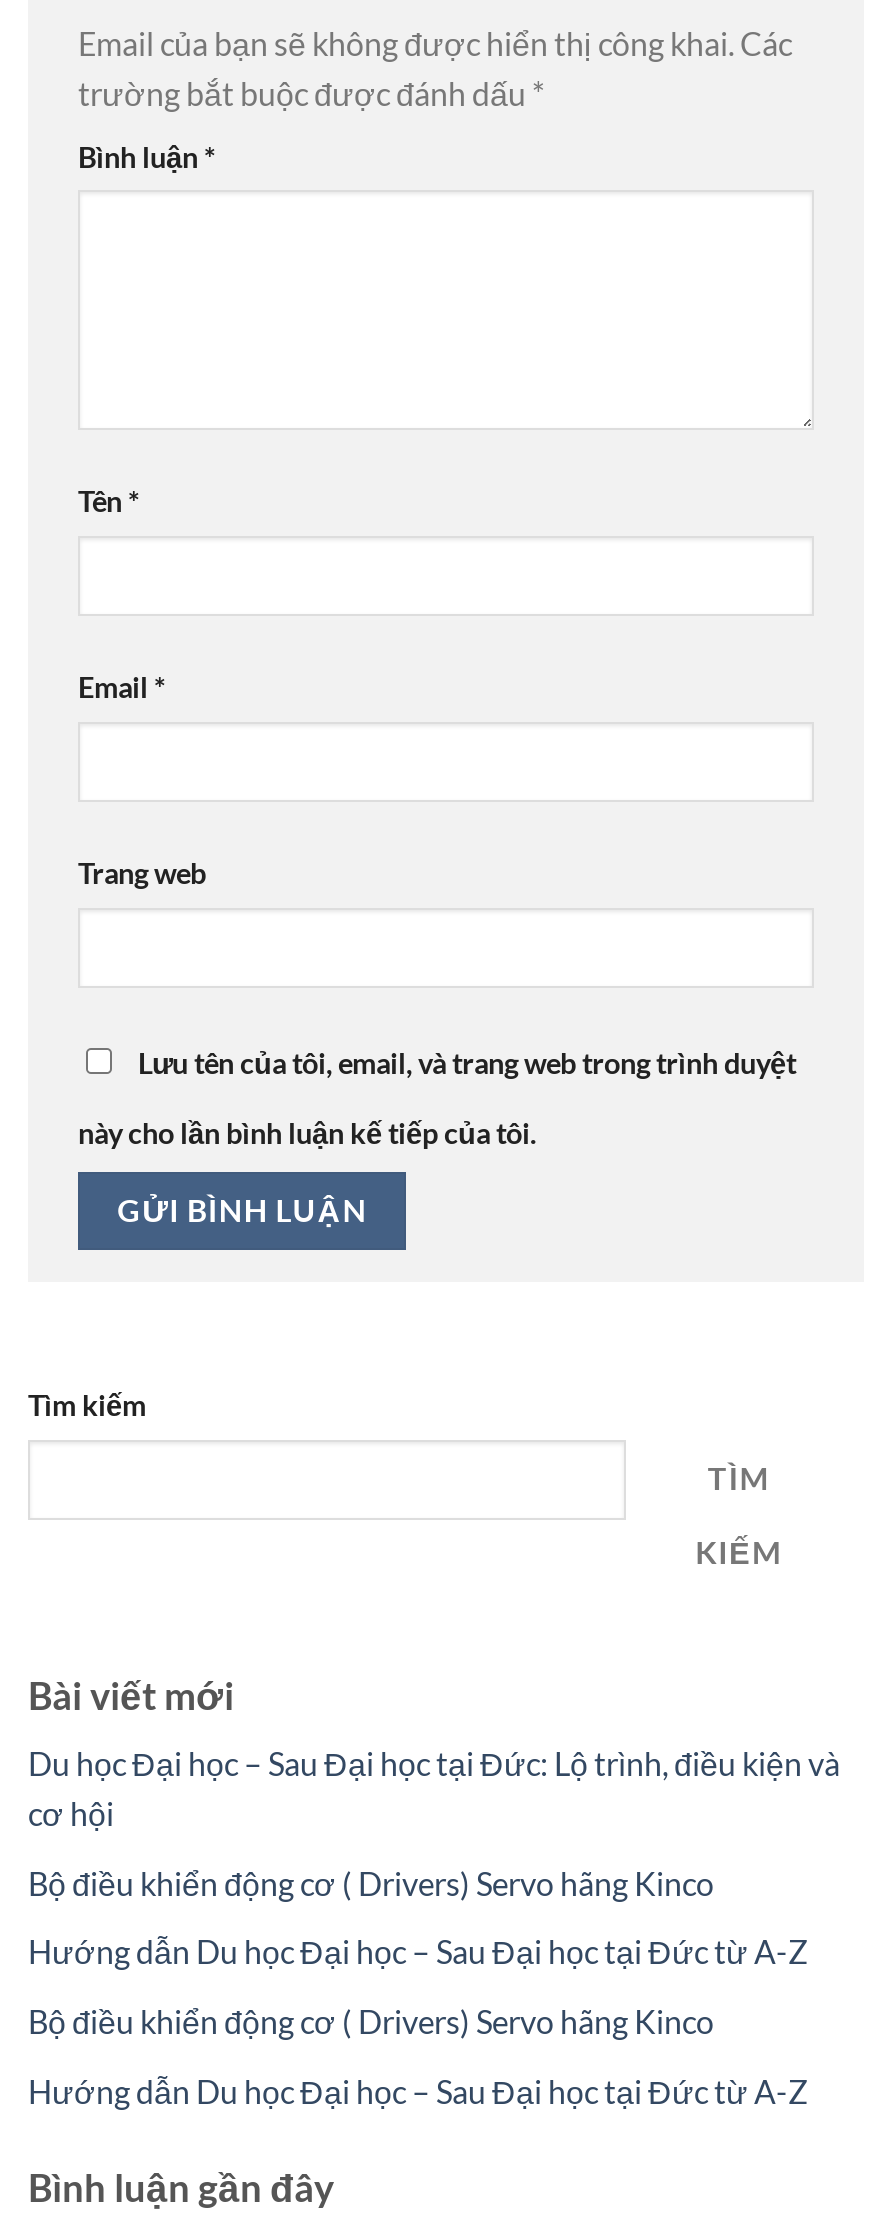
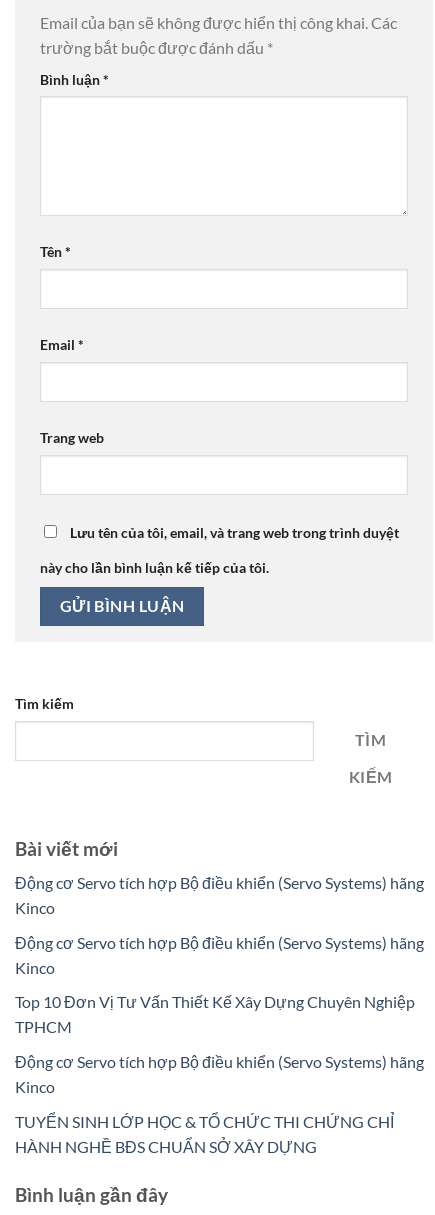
- Du học Đại học – Sau Đại học tại Đức: Lộ trình, điều kiện và
- cơ hội
+ Động cơ Servo tích hợp Bộ điều khiển (Servo Systems) hãng
+ Kinco

- Bộ điều khiển động cơ ( Drivers) Servo hãng Kinco
+ Động cơ Servo tích hợp Bộ điều khiển (Servo Systems) hãng
+ Kinco

- Hướng dẫn Du học Đại học – Sau Đại học tại Đức từ A-Z
+ Top 10 Đơn Vị Tư Vấn Thiết Kế Xây Dựng Chuyên Nghiệp
+ TPHCM

- Bộ điều khiển động cơ ( Drivers) Servo hãng Kinco
+ Động cơ Servo tích hợp Bộ điều khiển (Servo Systems) hãng
+ Kinco

- Hướng dẫn Du học Đại học – Sau Đại học tại Đức từ A-Z
+ TUYỂN SINH LỚP HỌC & TỔ CHỨC THI CHỨNG CHỈ
+ HÀNH NGHỀ BĐS CHUẨN SỞ XÂY DỰNG
